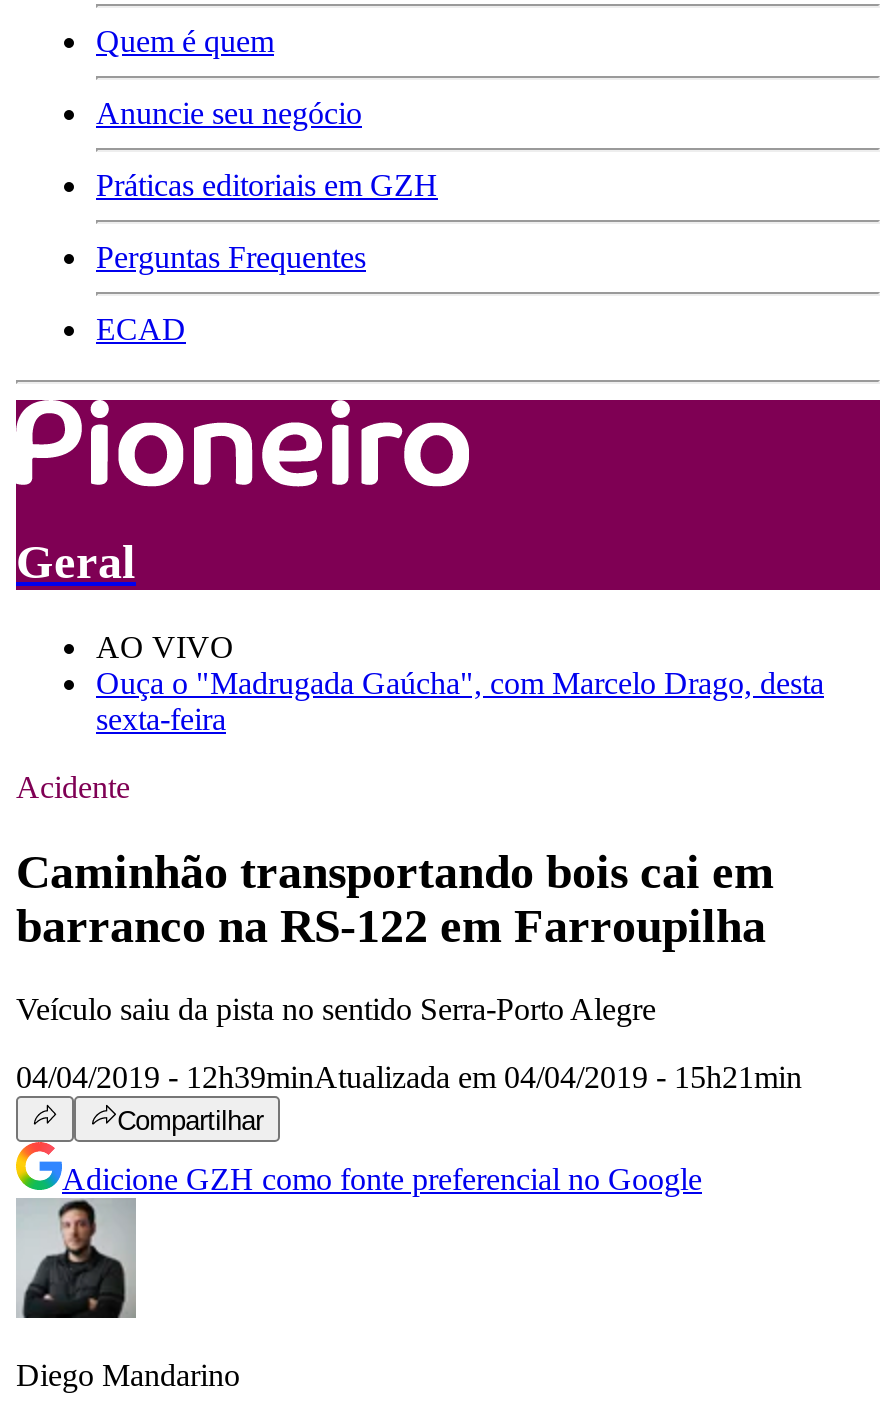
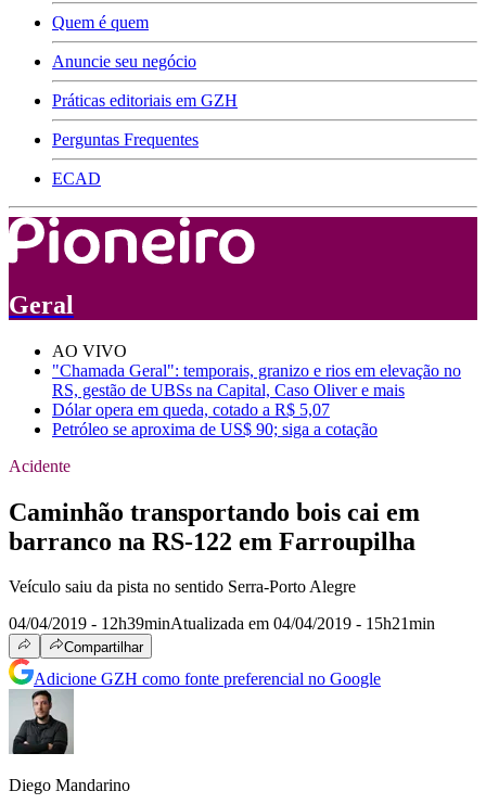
- Ouça o "Madrugada Gaúcha", com Marcelo Drago, desta
- sexta-feira
+ "Chamada Geral": temporais, granizo e rios em elevação no
+ RS, gestão de UBSs na Capital, Caso Oliver e mais
+ Dólar opera em queda, cotado a R$ 5,07
+ Petróleo se aproxima de US$ 90; siga a cotação
